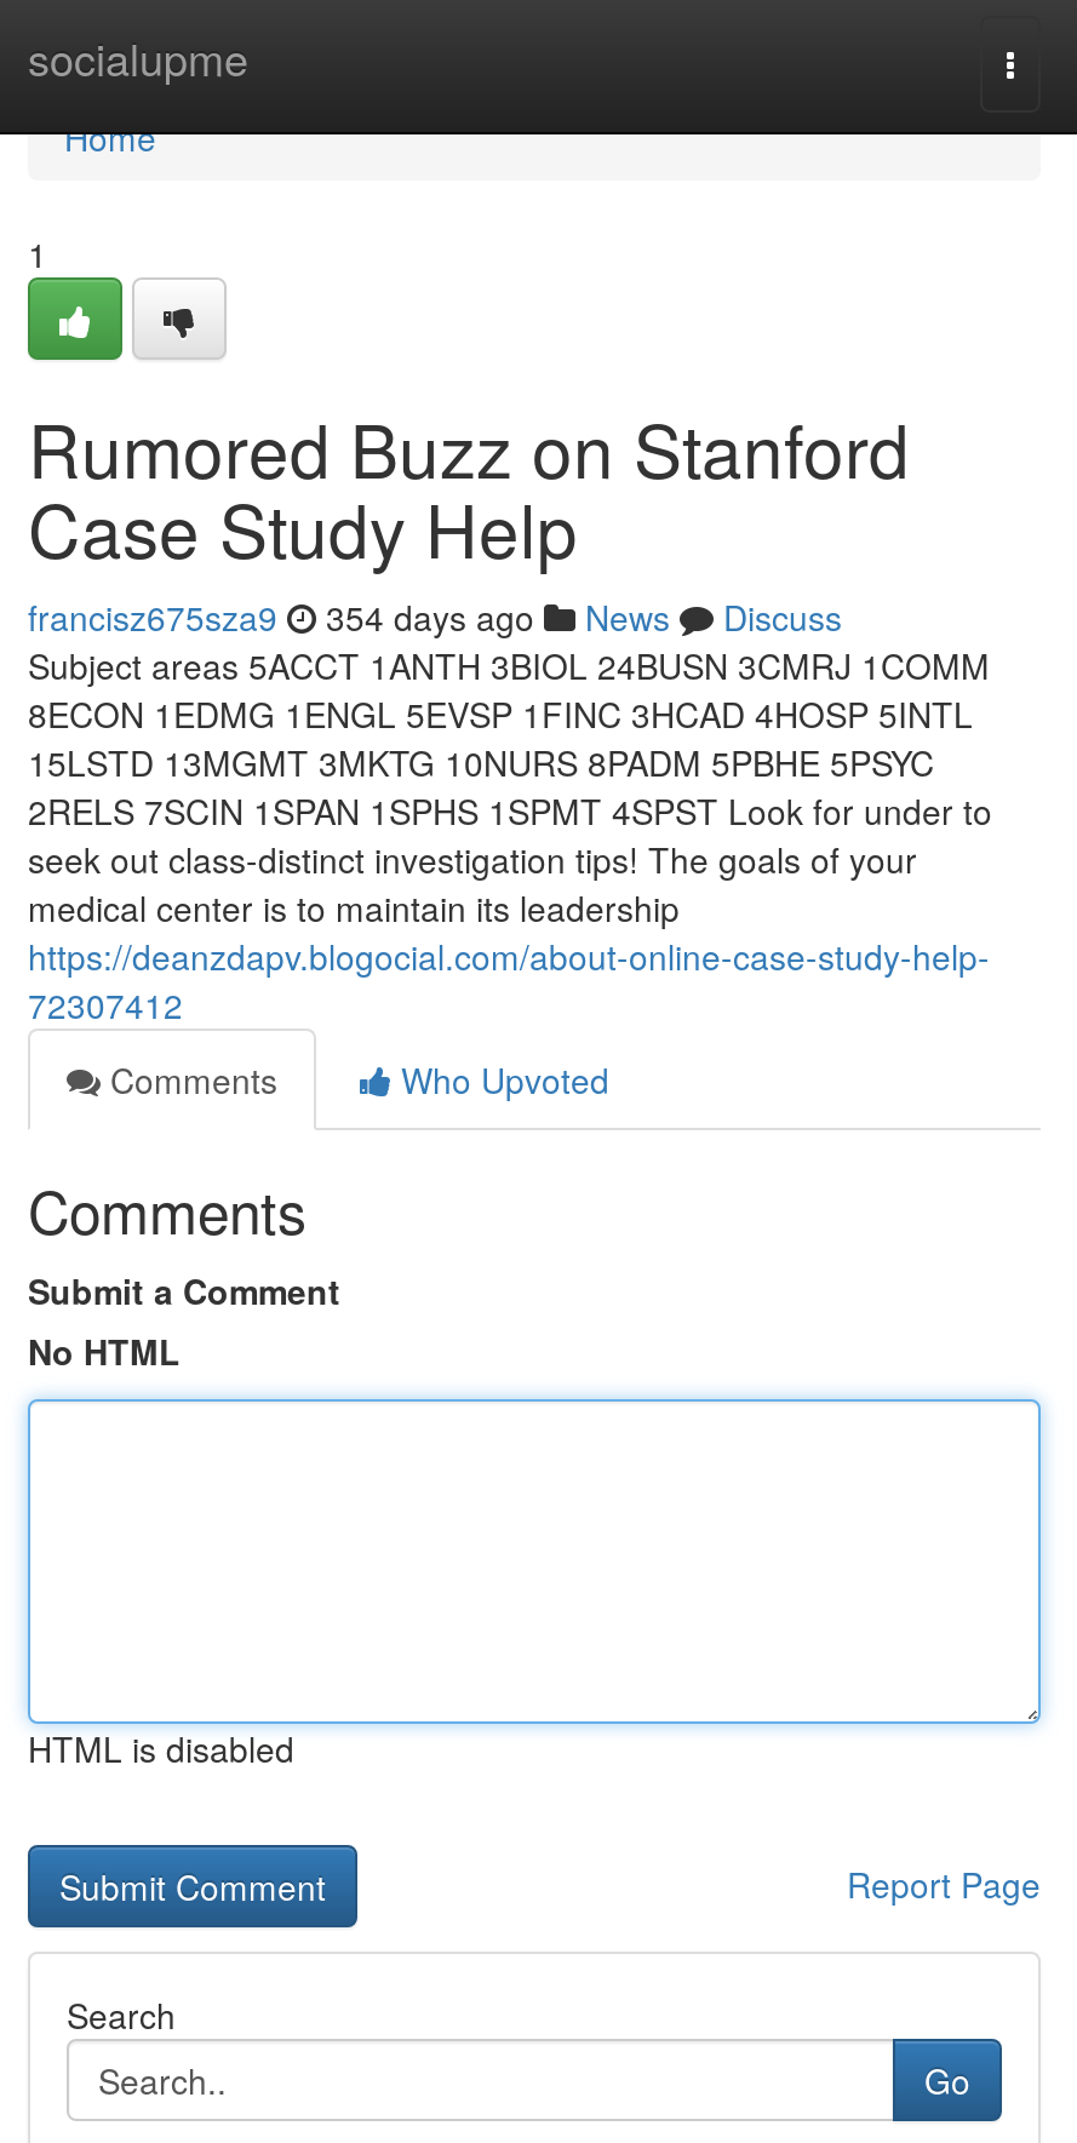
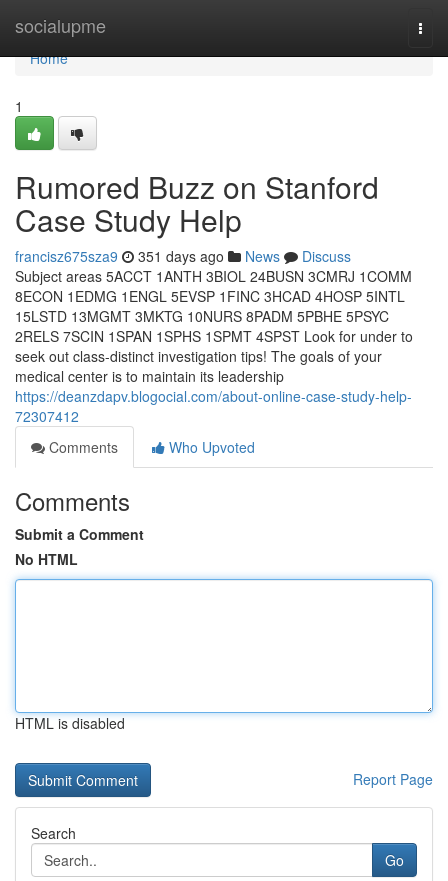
- francisz675sza9 354 days ago News Discuss
+ francisz675sza9 351 days ago News Discuss
